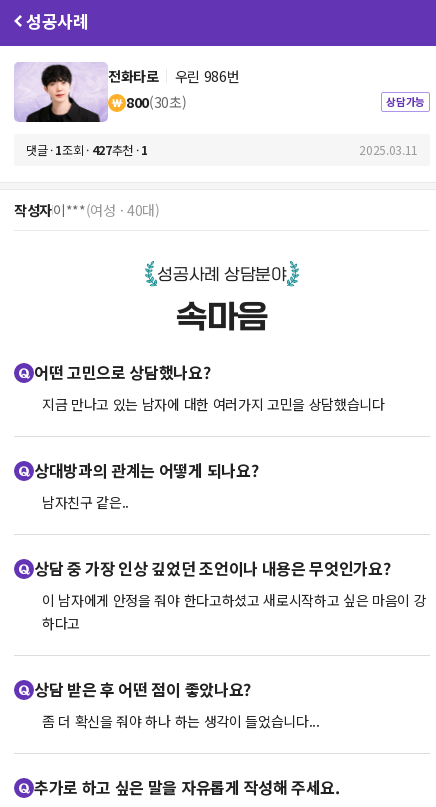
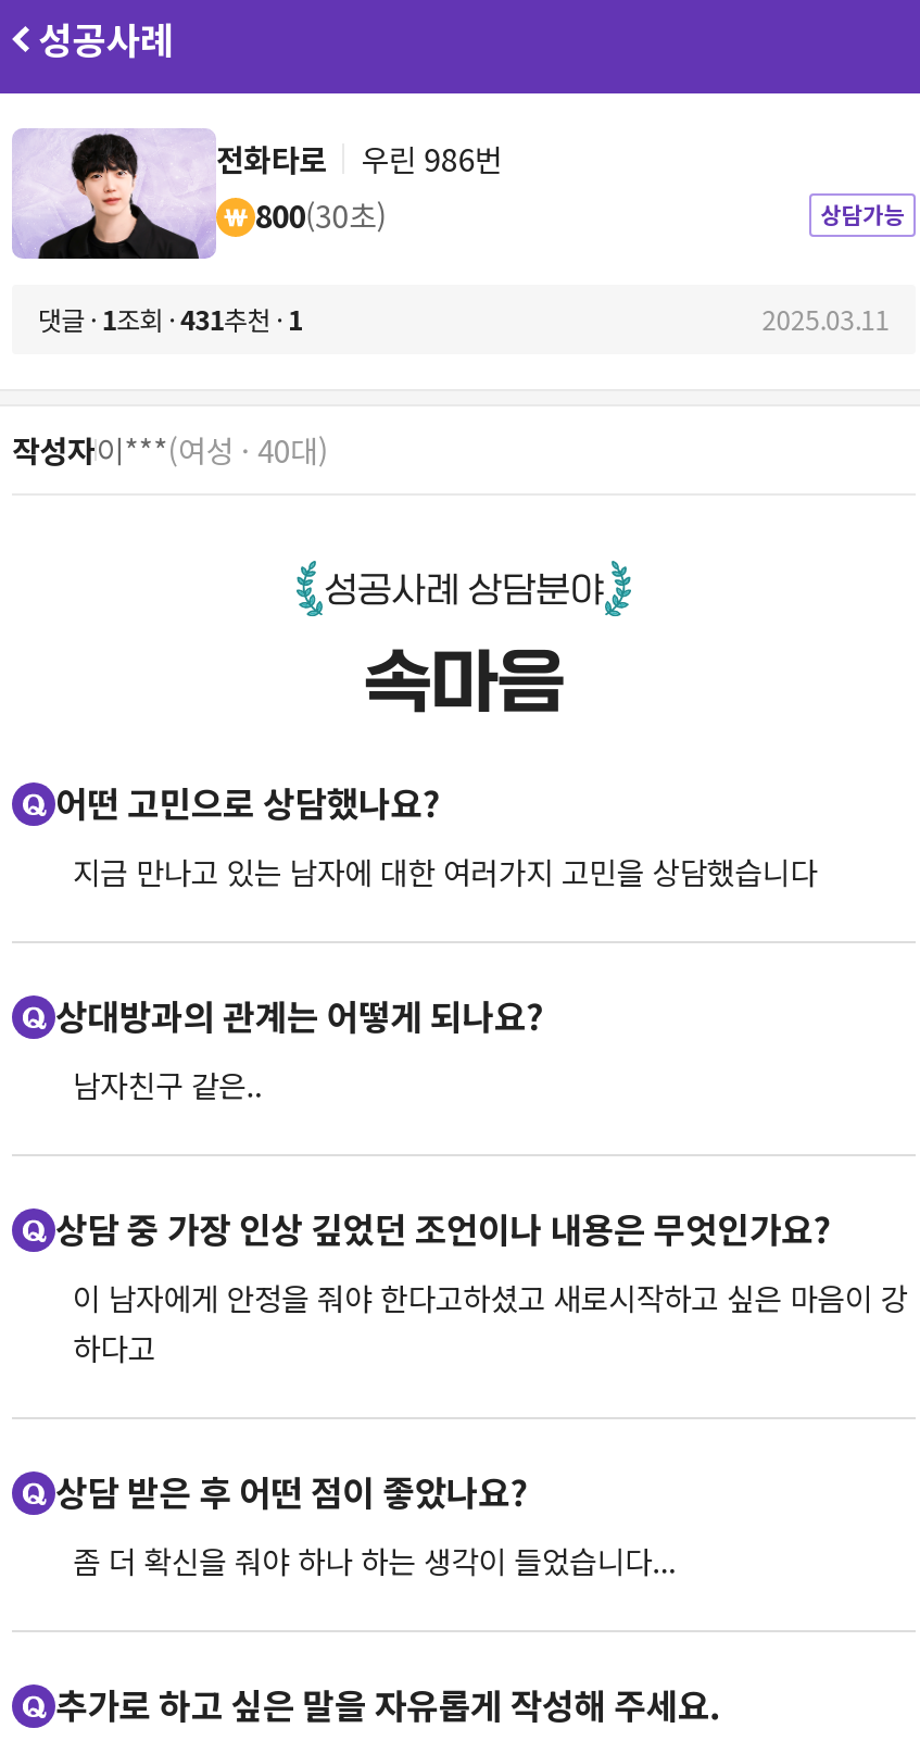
- 댓글 · 1조회 · 427추천 · 1
+ 댓글 · 1조회 · 431추천 · 1
